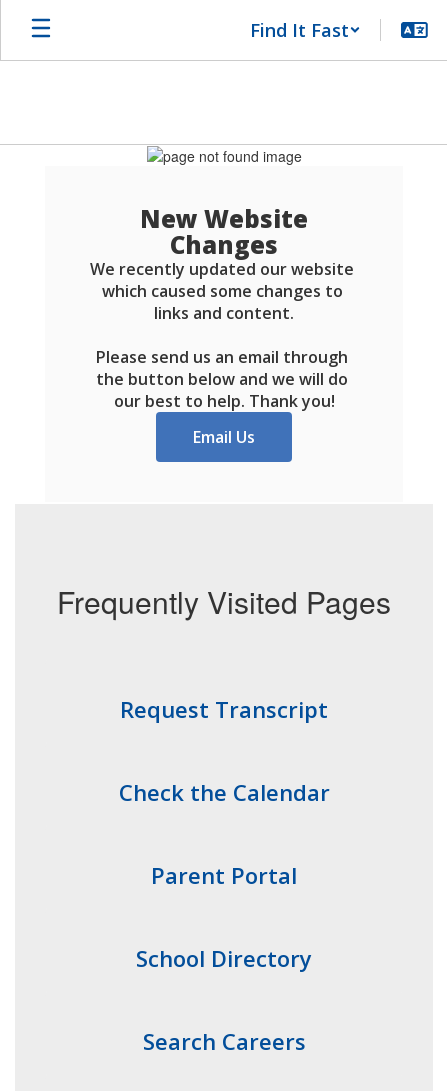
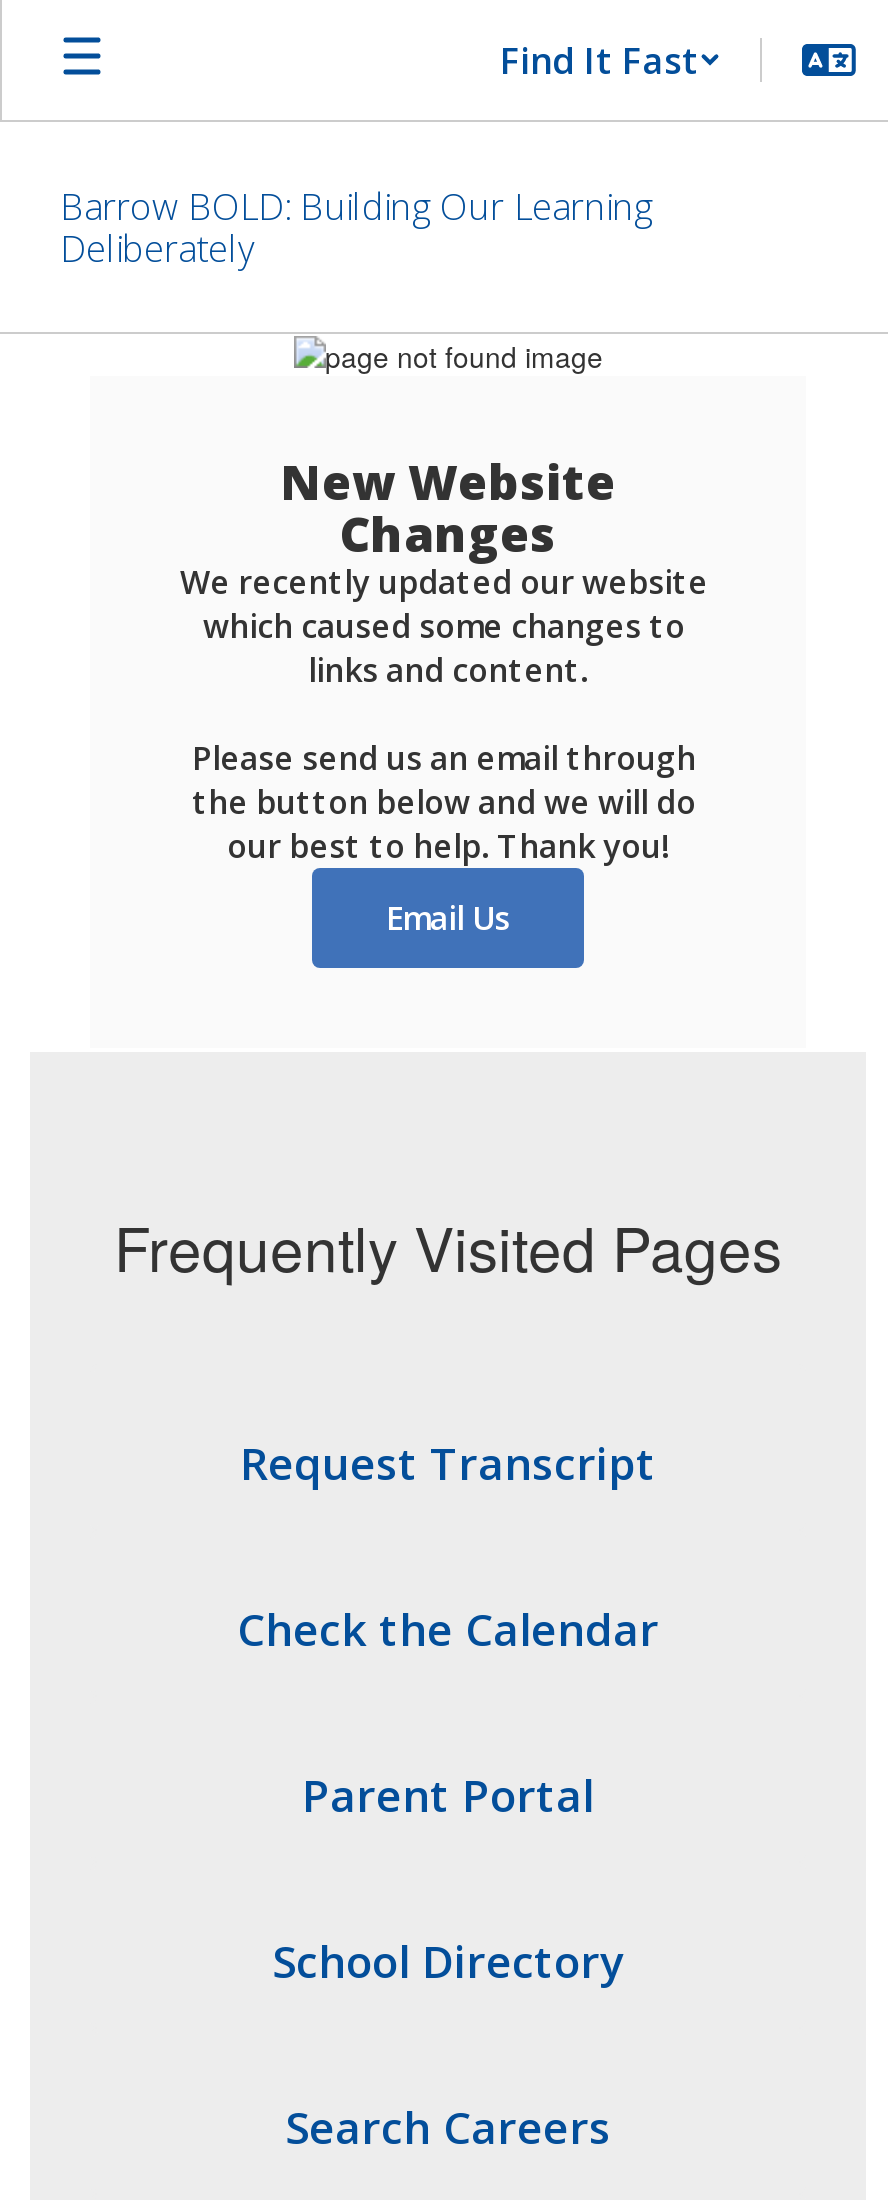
+ Barrow BOLD: Building Our Learning
+ Deliberately
